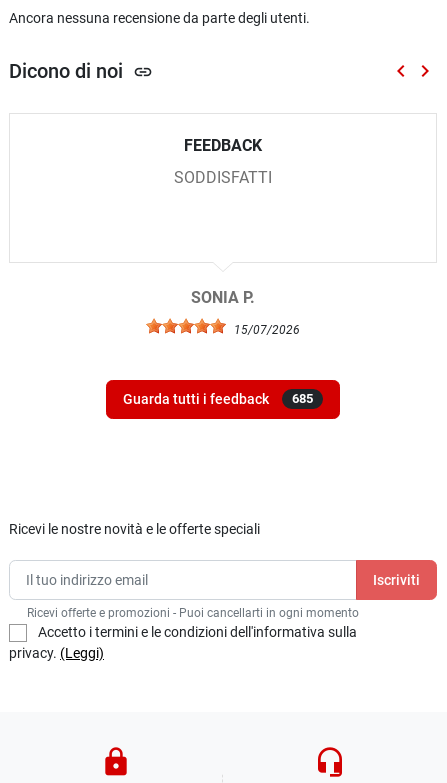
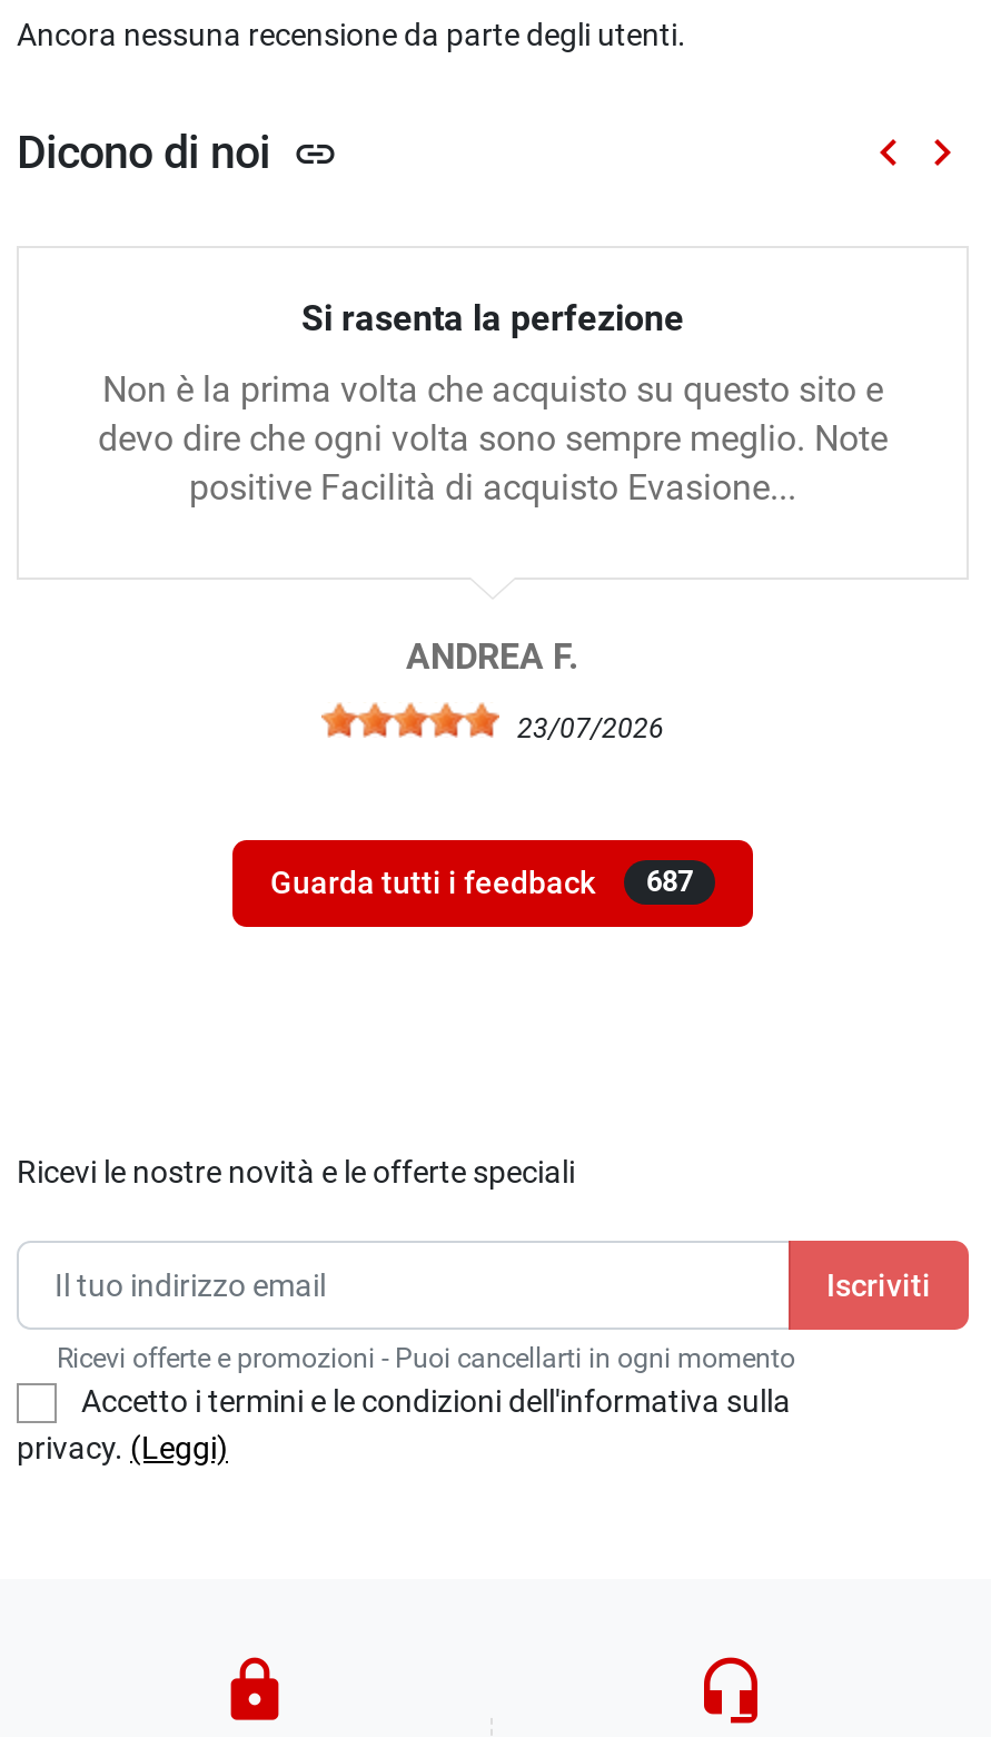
- FEEDBACK
+ Si rasenta la perfezione

- SODDISFATTI
+ Non è la prima volta che acquisto su questo sito e
+ devo dire che ogni volta sono sempre meglio. Note
+ positive Facilità di acquisto Evasione...

- SONIA P.
+ ANDREA F.

- 15/07/2026
+ 23/07/2026

- Guarda tutti i feedback 685
+ Guarda tutti i feedback 687
